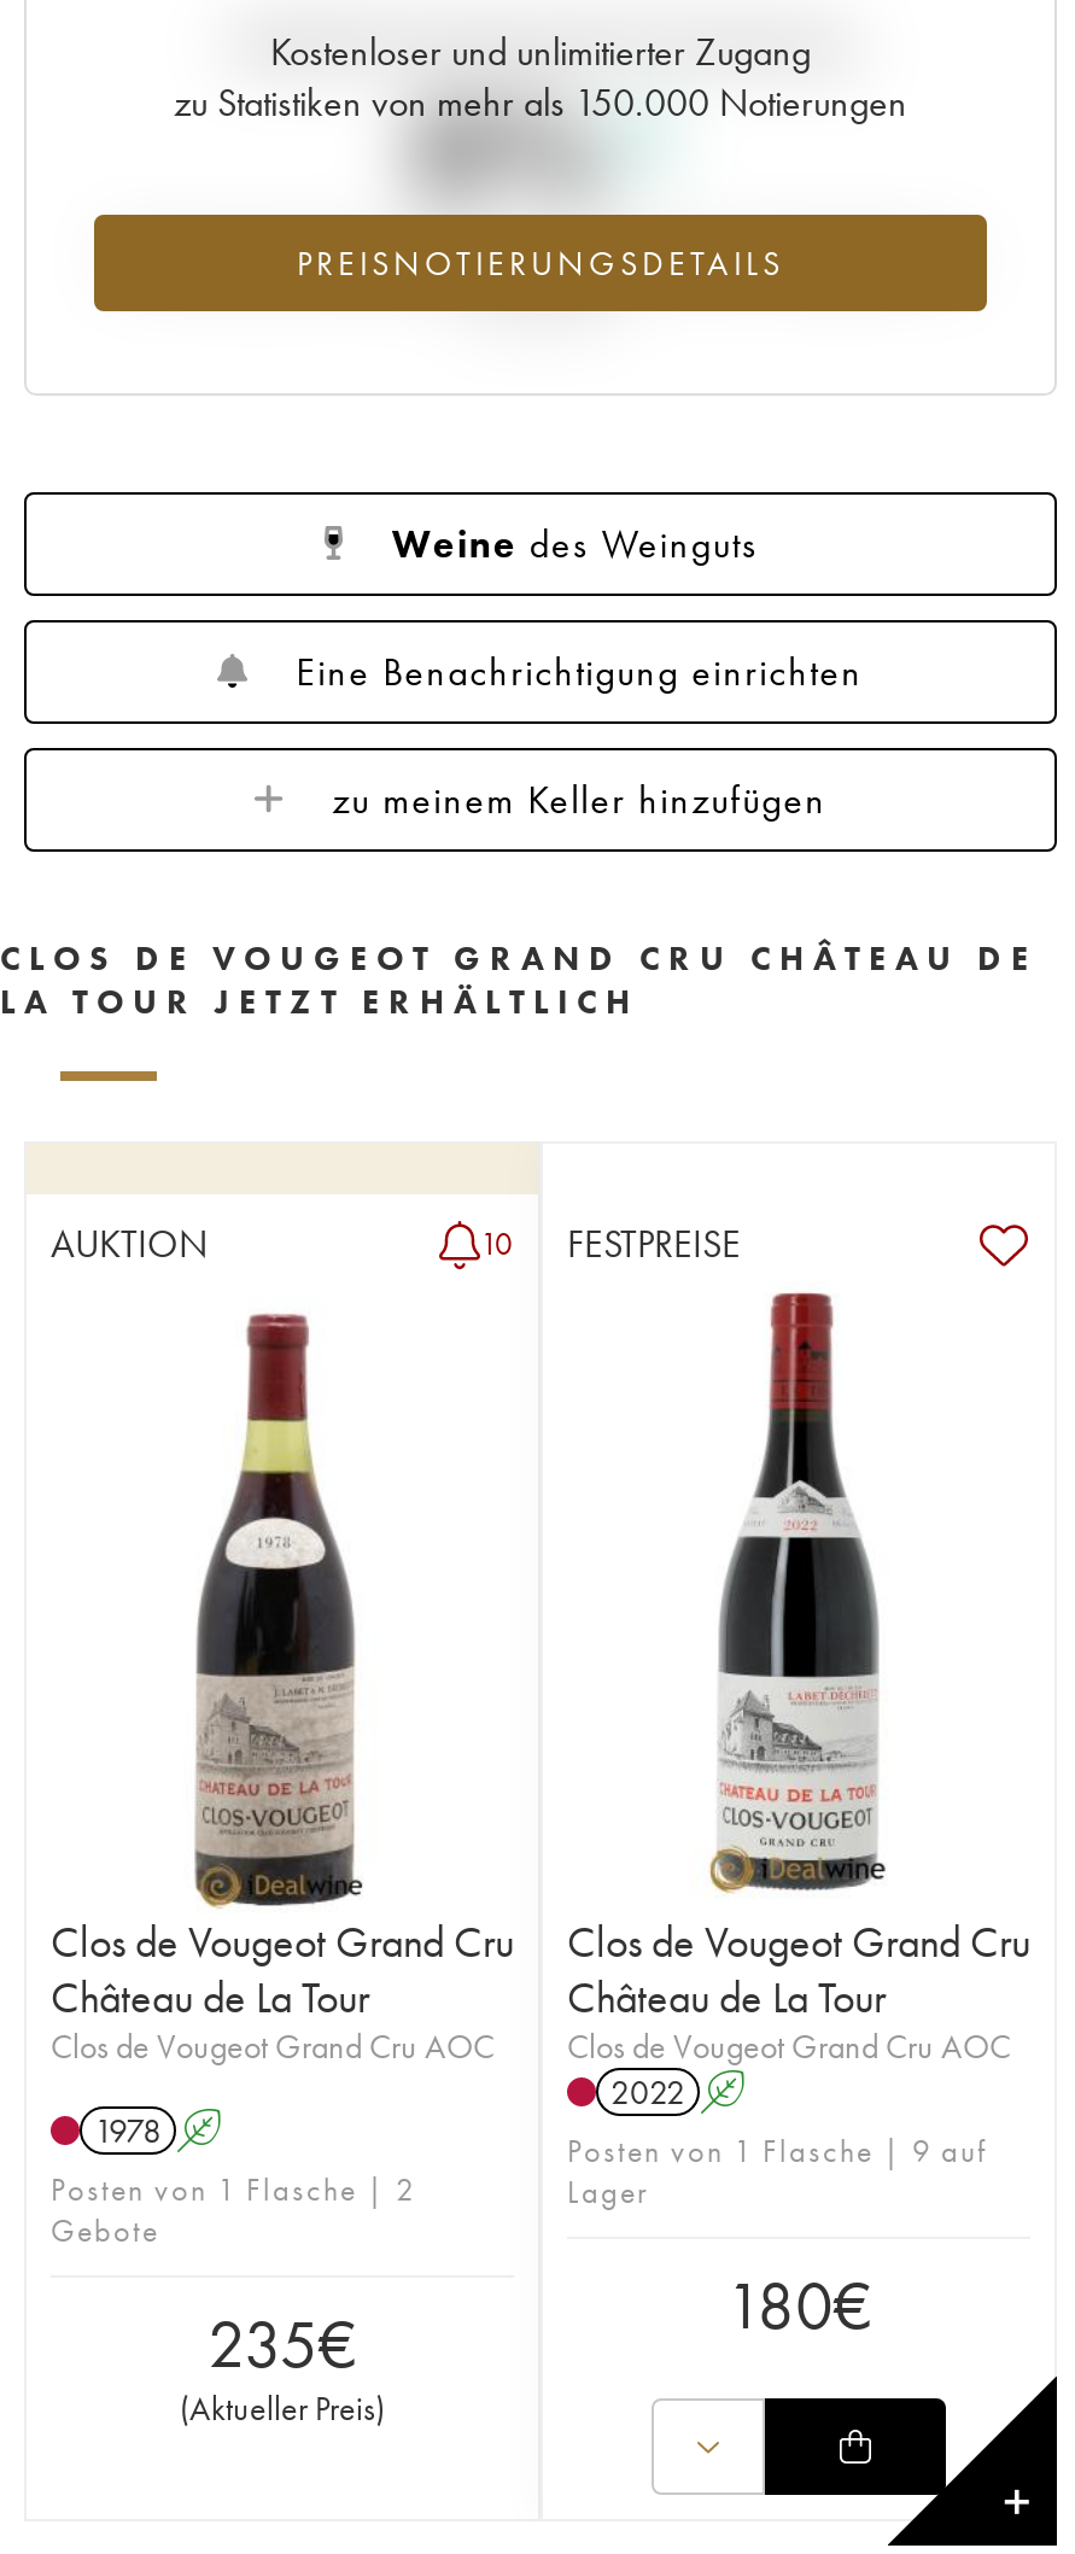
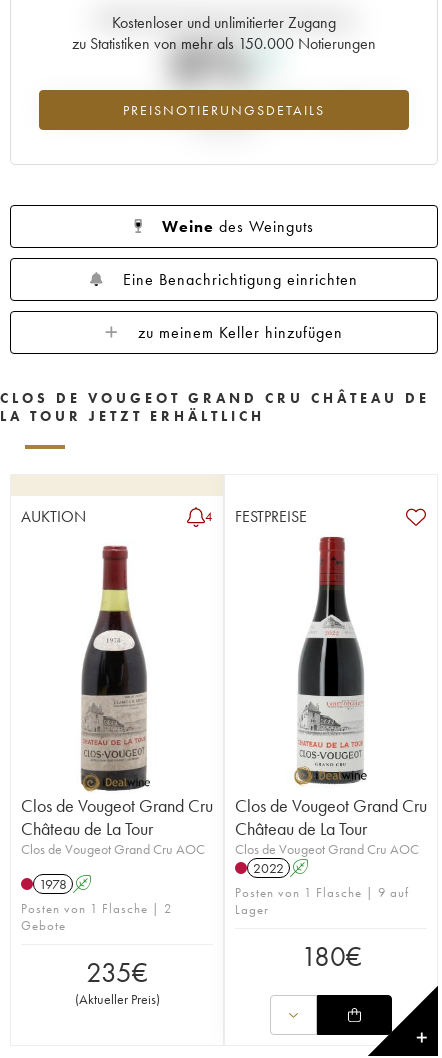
- 10 FESTPREISE
+ 4 FESTPREISE
